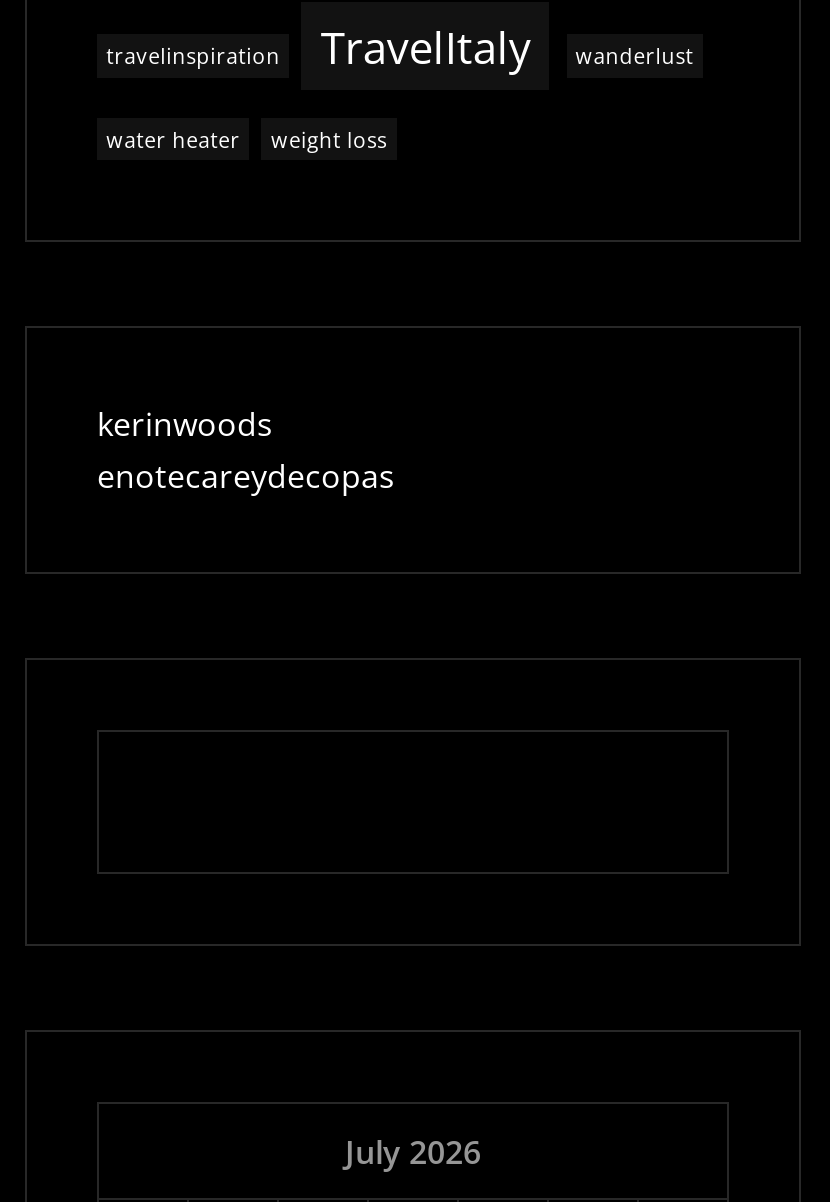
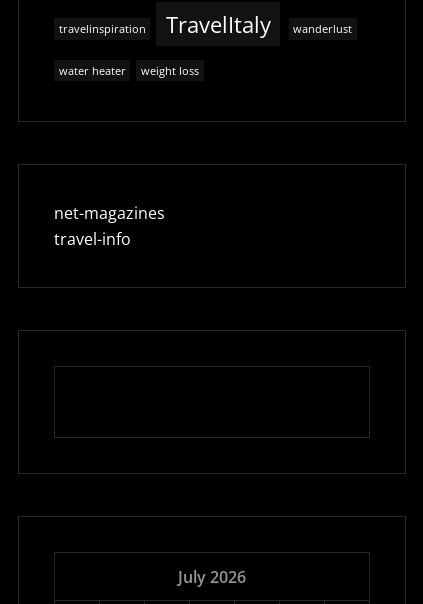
- kerinwoods
- enotecareydecopas
+ net-magazines
+ travel-info
